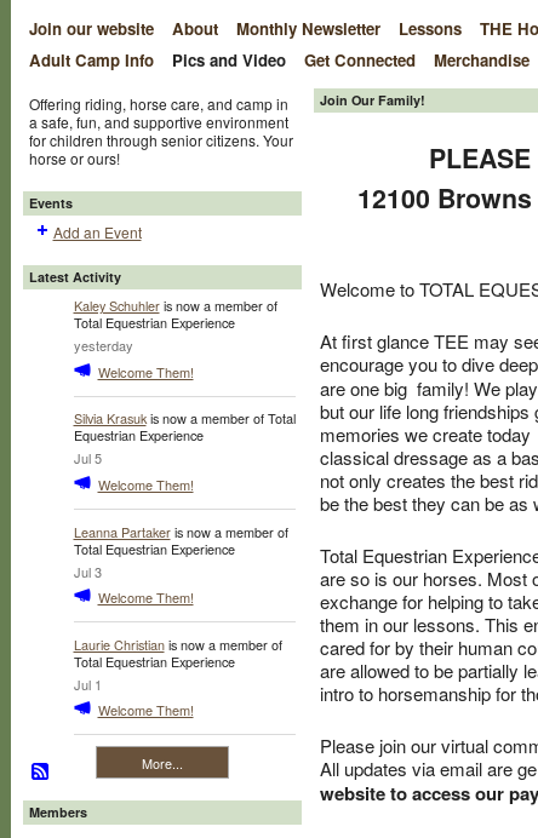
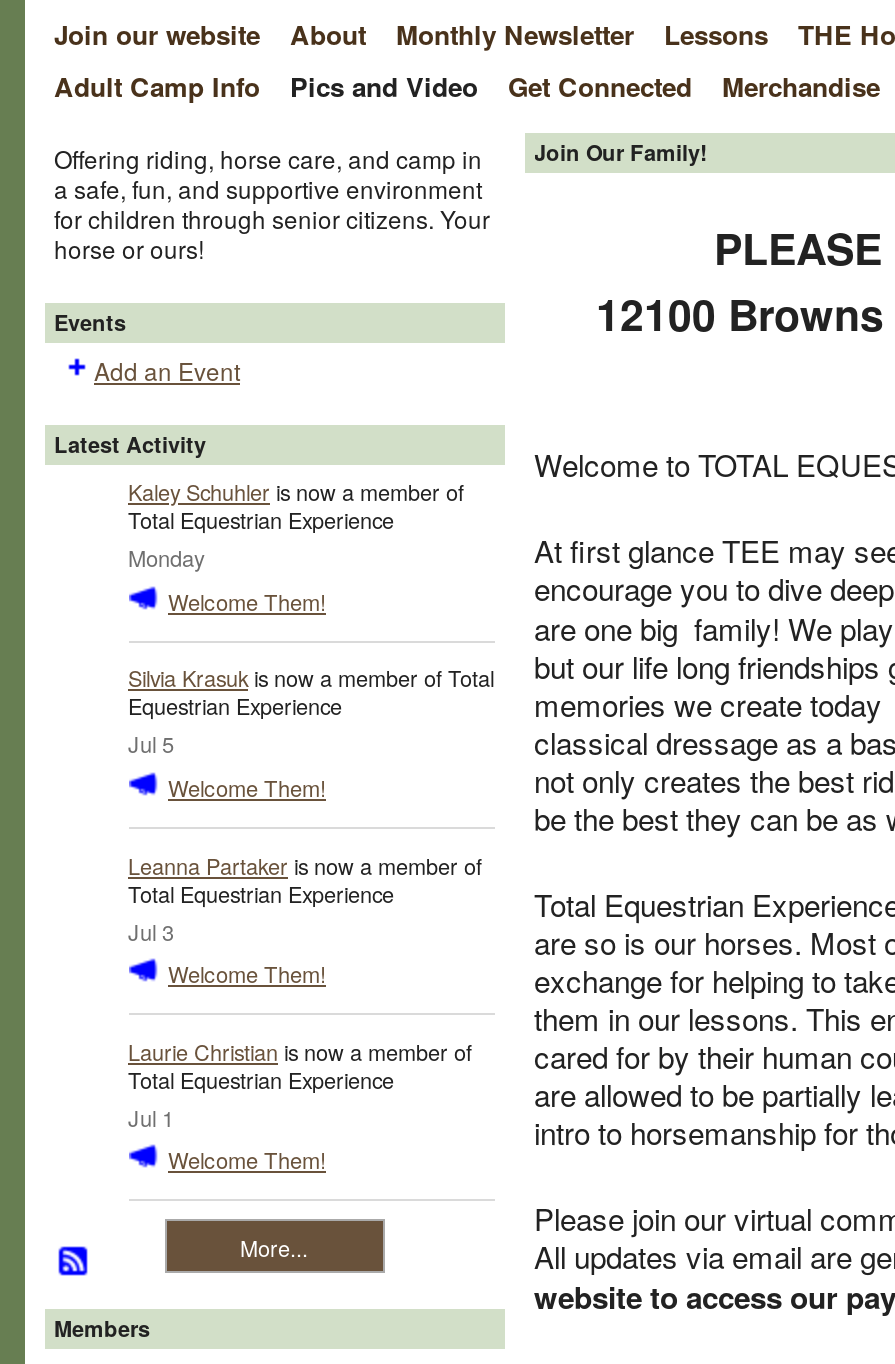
- yesterday
+ Monday
